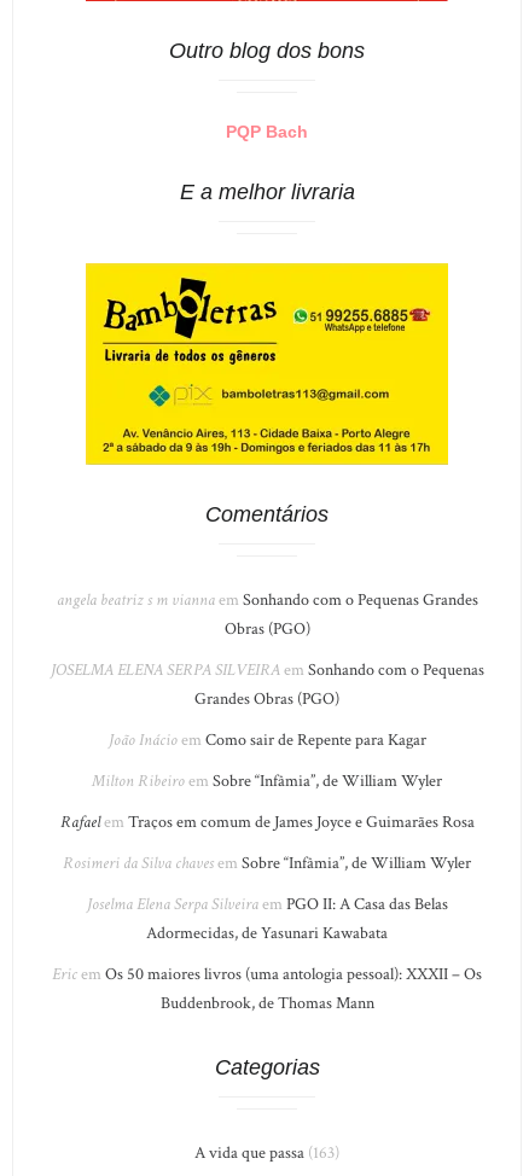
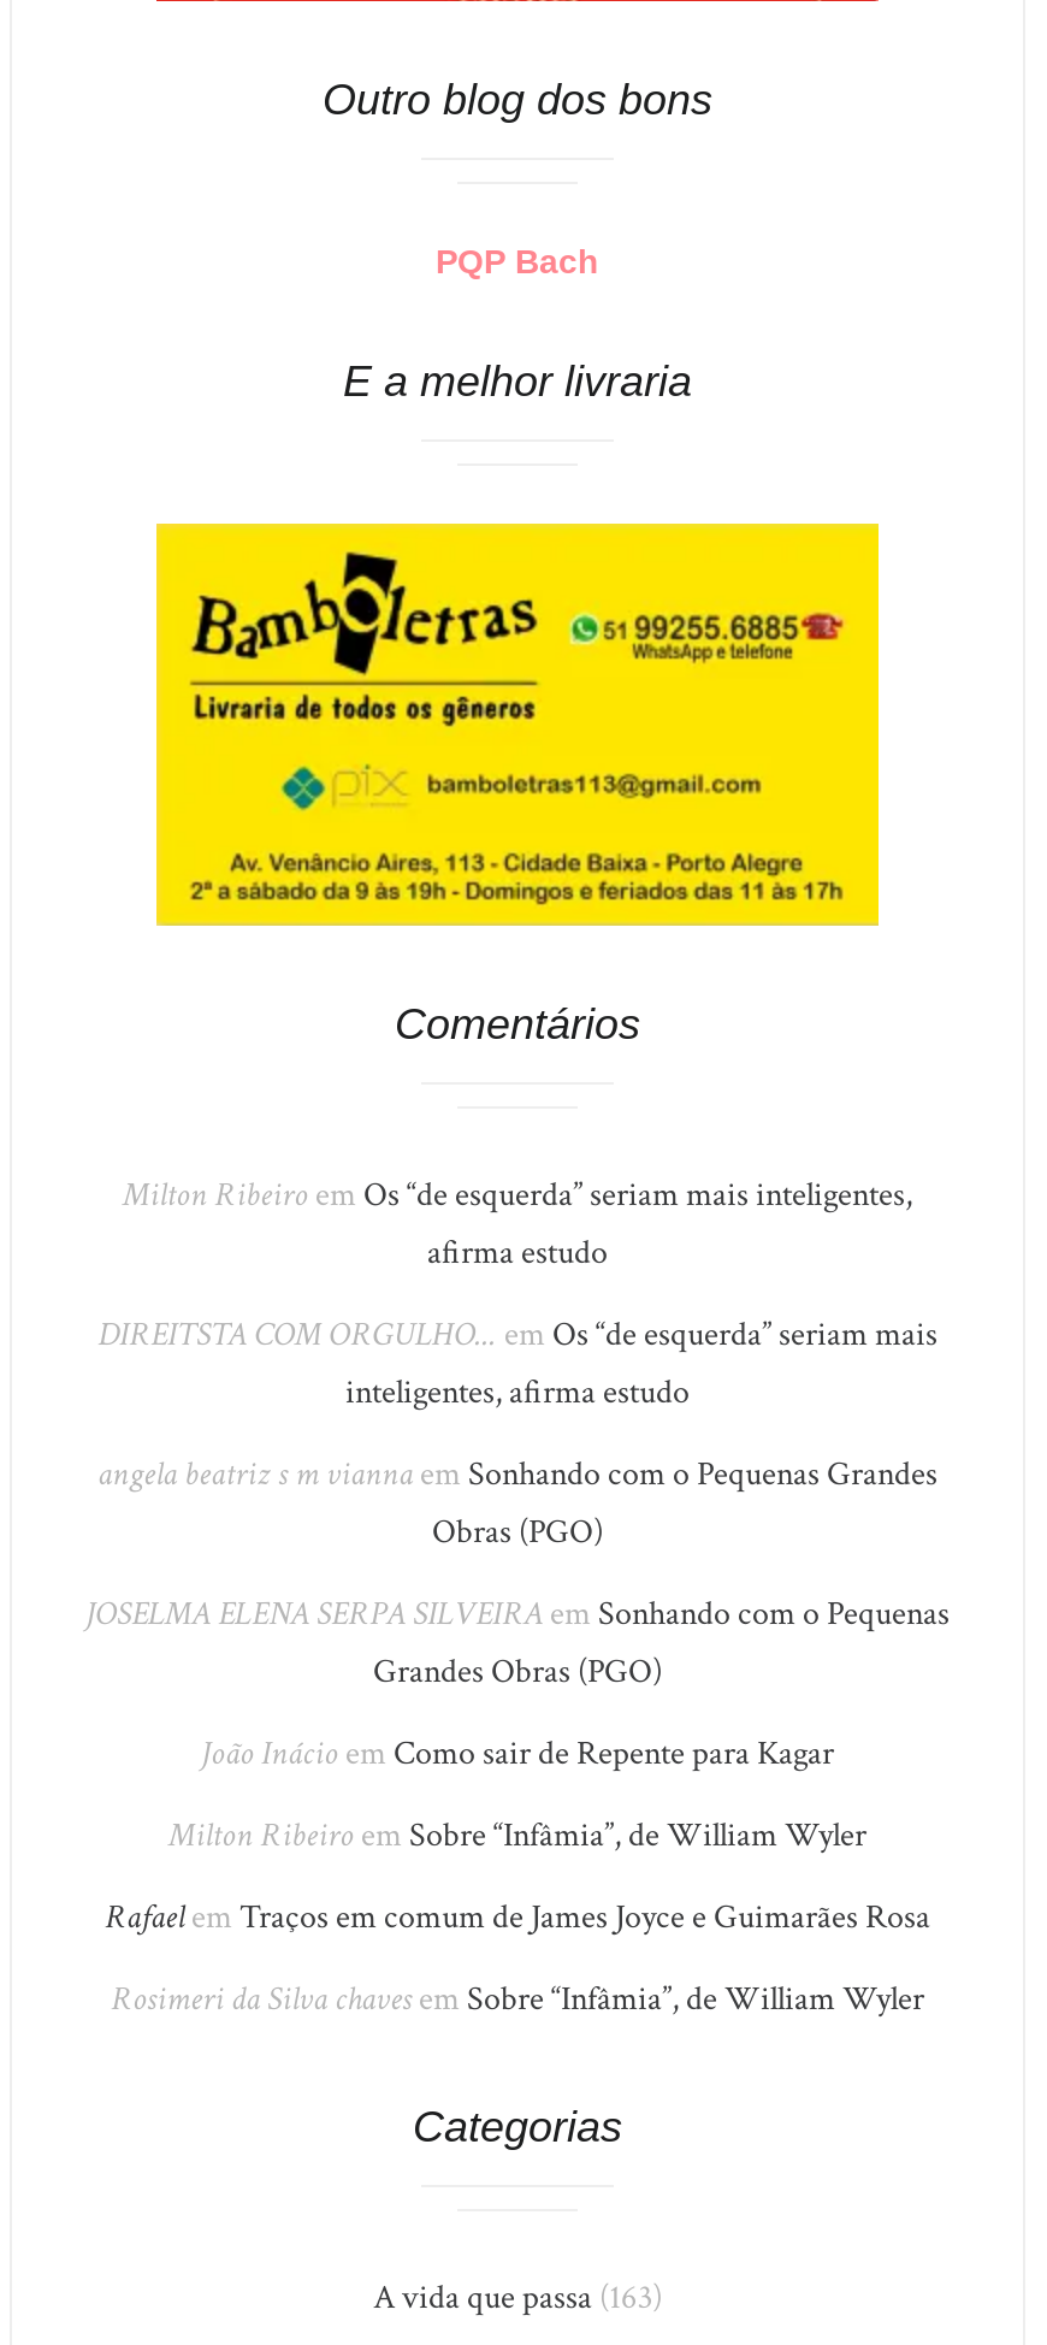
+ Milton Ribeiro em Os “de esquerda” seriam mais inteligentes,
+ afirma estudo
+ DIREITSTA COM ORGULHO... em Os “de esquerda” seriam mais
+ inteligentes, afirma estudo

moved down: angela beatriz s m vianna em Sonhando com o Pequenas Grandes | Obras (PGO) | JOSELMA ELENA SERPA SILVEIRA em Sonhando com o Pequenas | Grandes Obras (PGO) | João Inácio em Como sair de Repente para Kagar | Milton Ribeiro em Sobre “Infâmia”, de William Wyler | Rafaelem Traços em comum de James Joyce e Guimarães Rosa | Rosimeri da Silva chaves em Sobre “Infâmia”, de William Wyler

- Joselma Elena Serpa Silveira em PGO II: A Casa das Belas
- Adormecidas, de Yasunari Kawabata
- Eric em Os 50 maiores livros (uma antologia pessoal): XXXII – Os
- Buddenbrook, de Thomas Mann
